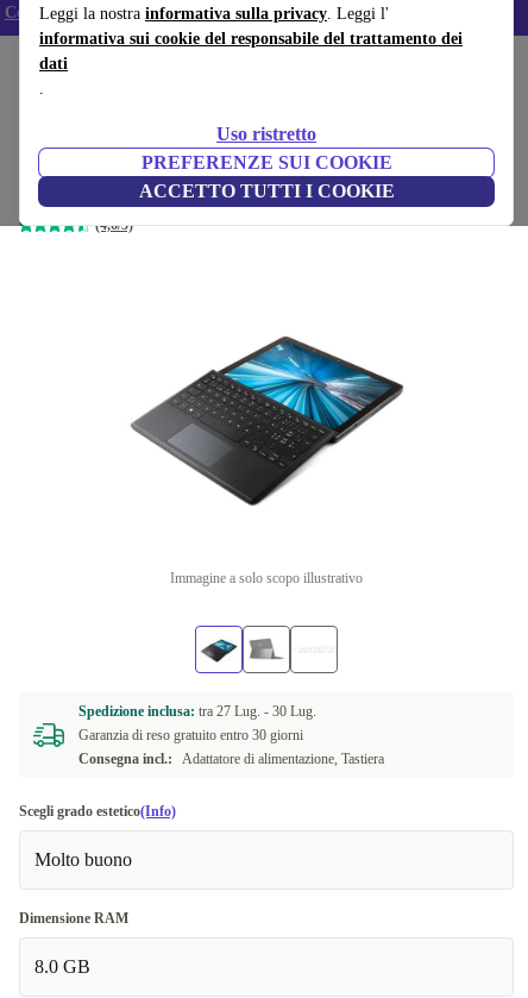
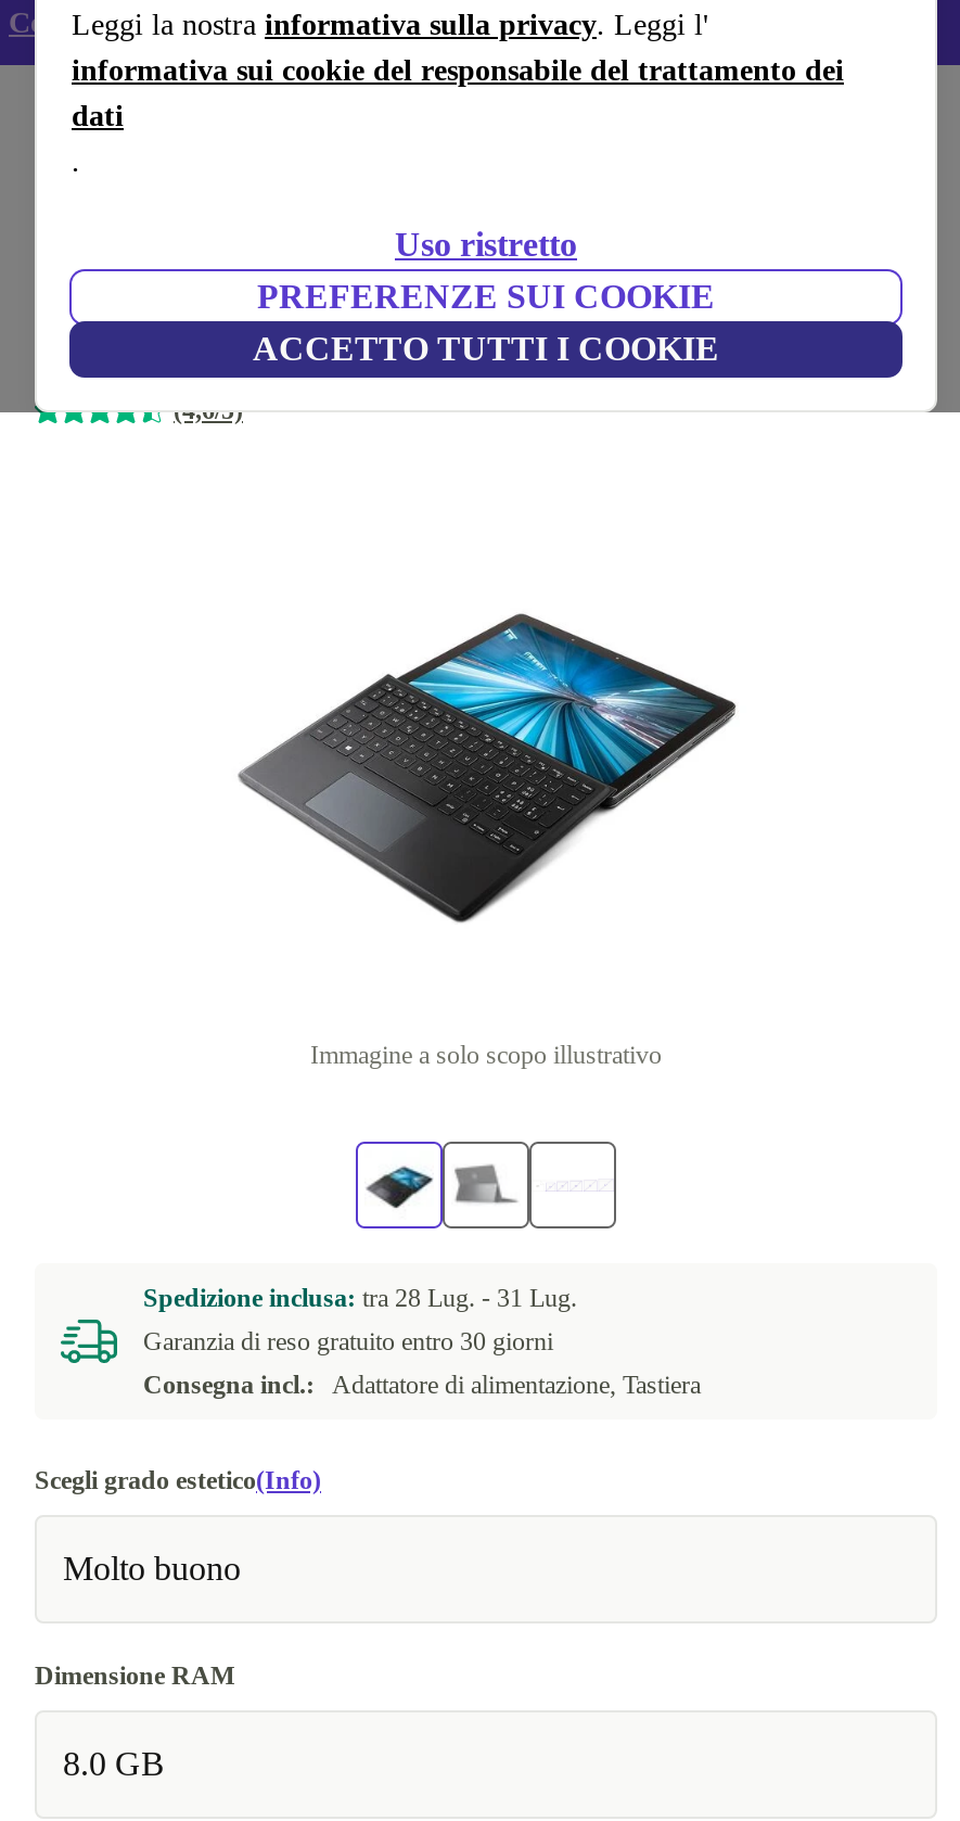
- Spedizione inclusa: tra 27 Lug. - 30 Lug.
+ Spedizione inclusa: tra 28 Lug. - 31 Lug.
